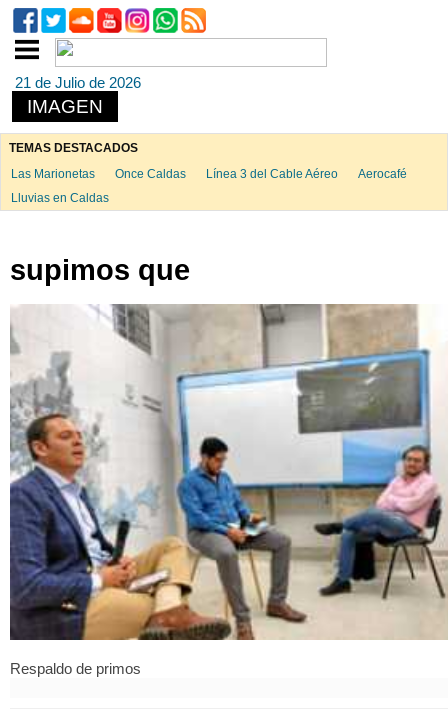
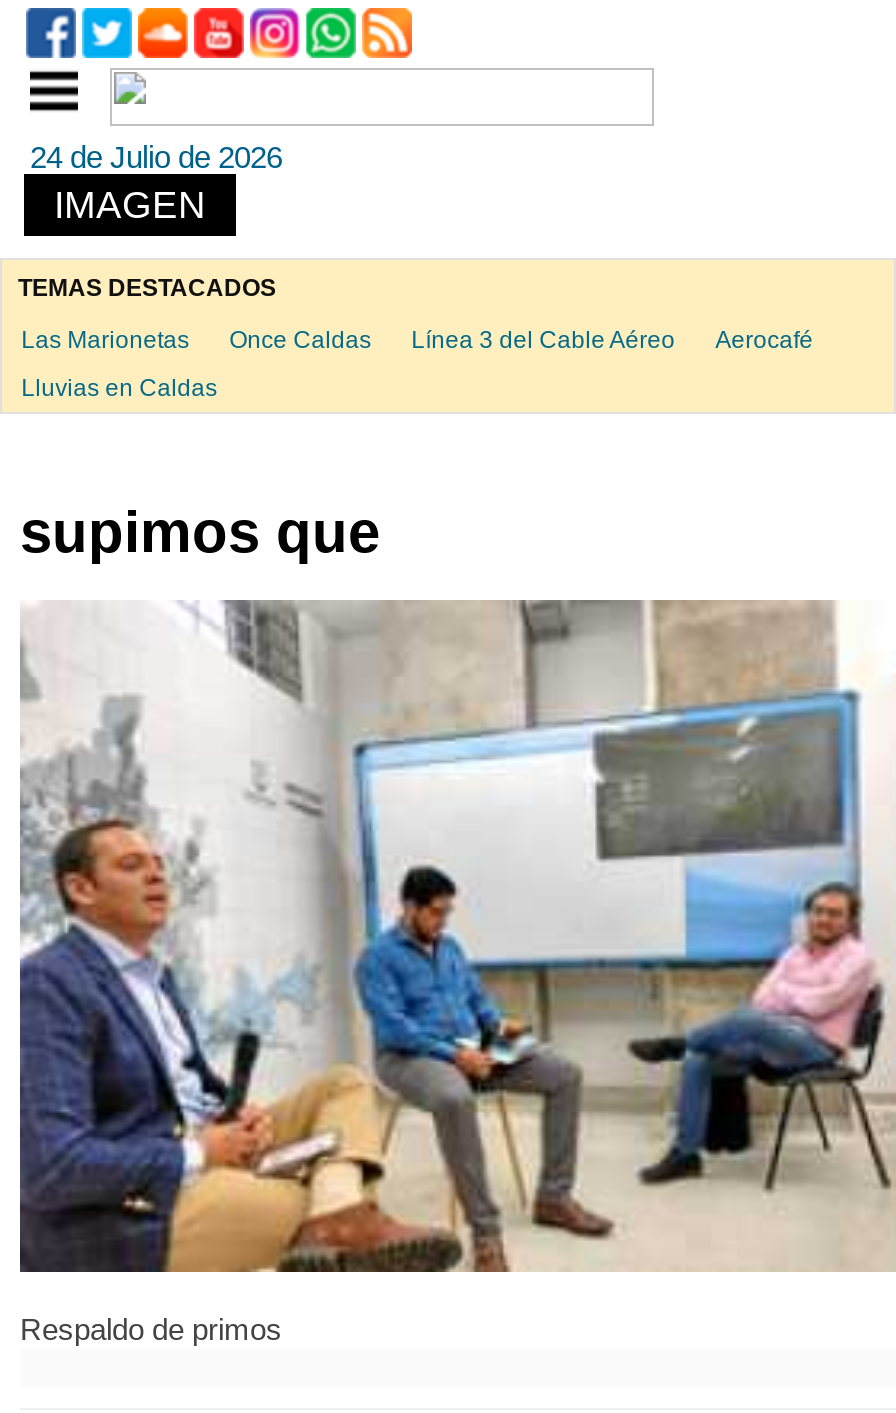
- 21 de Julio de 2026
+ 24 de Julio de 2026
